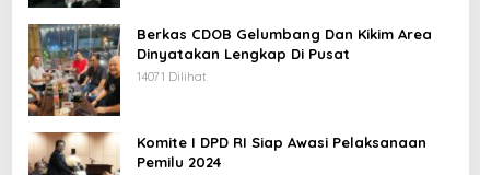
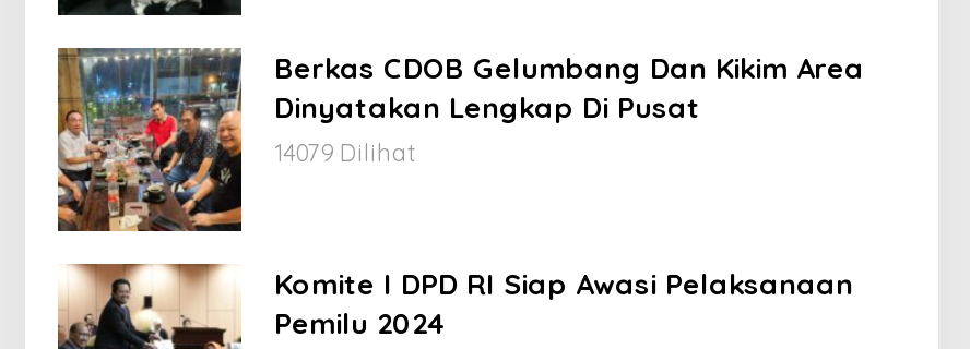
- 14071 Dilihat
+ 14079 Dilihat
